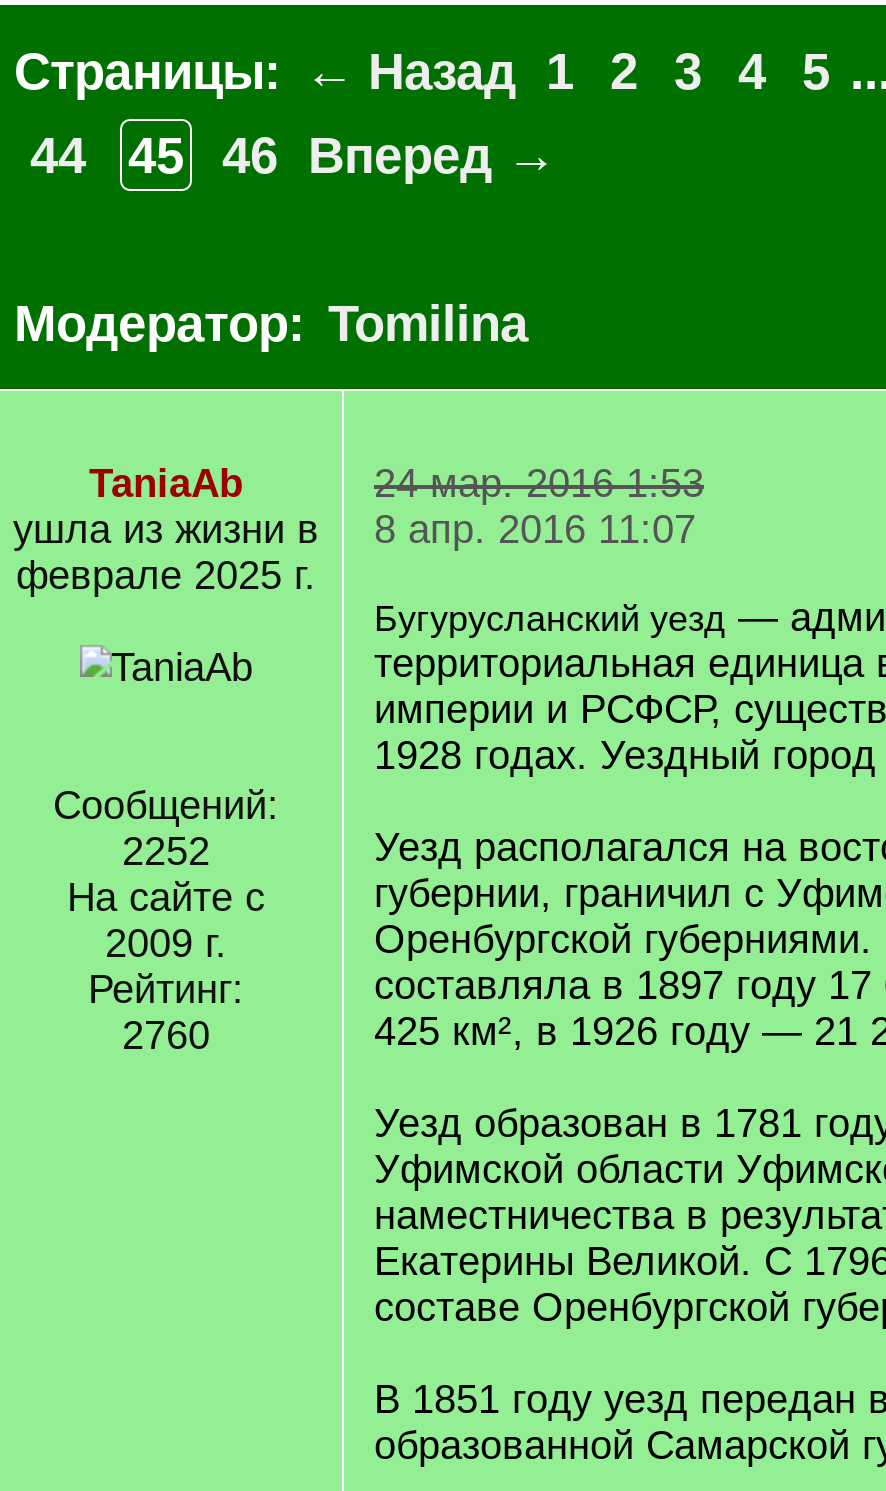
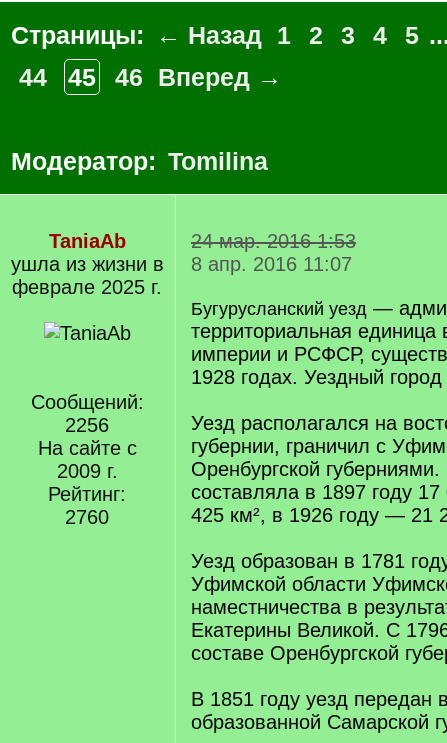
- 2252
+ 2256
